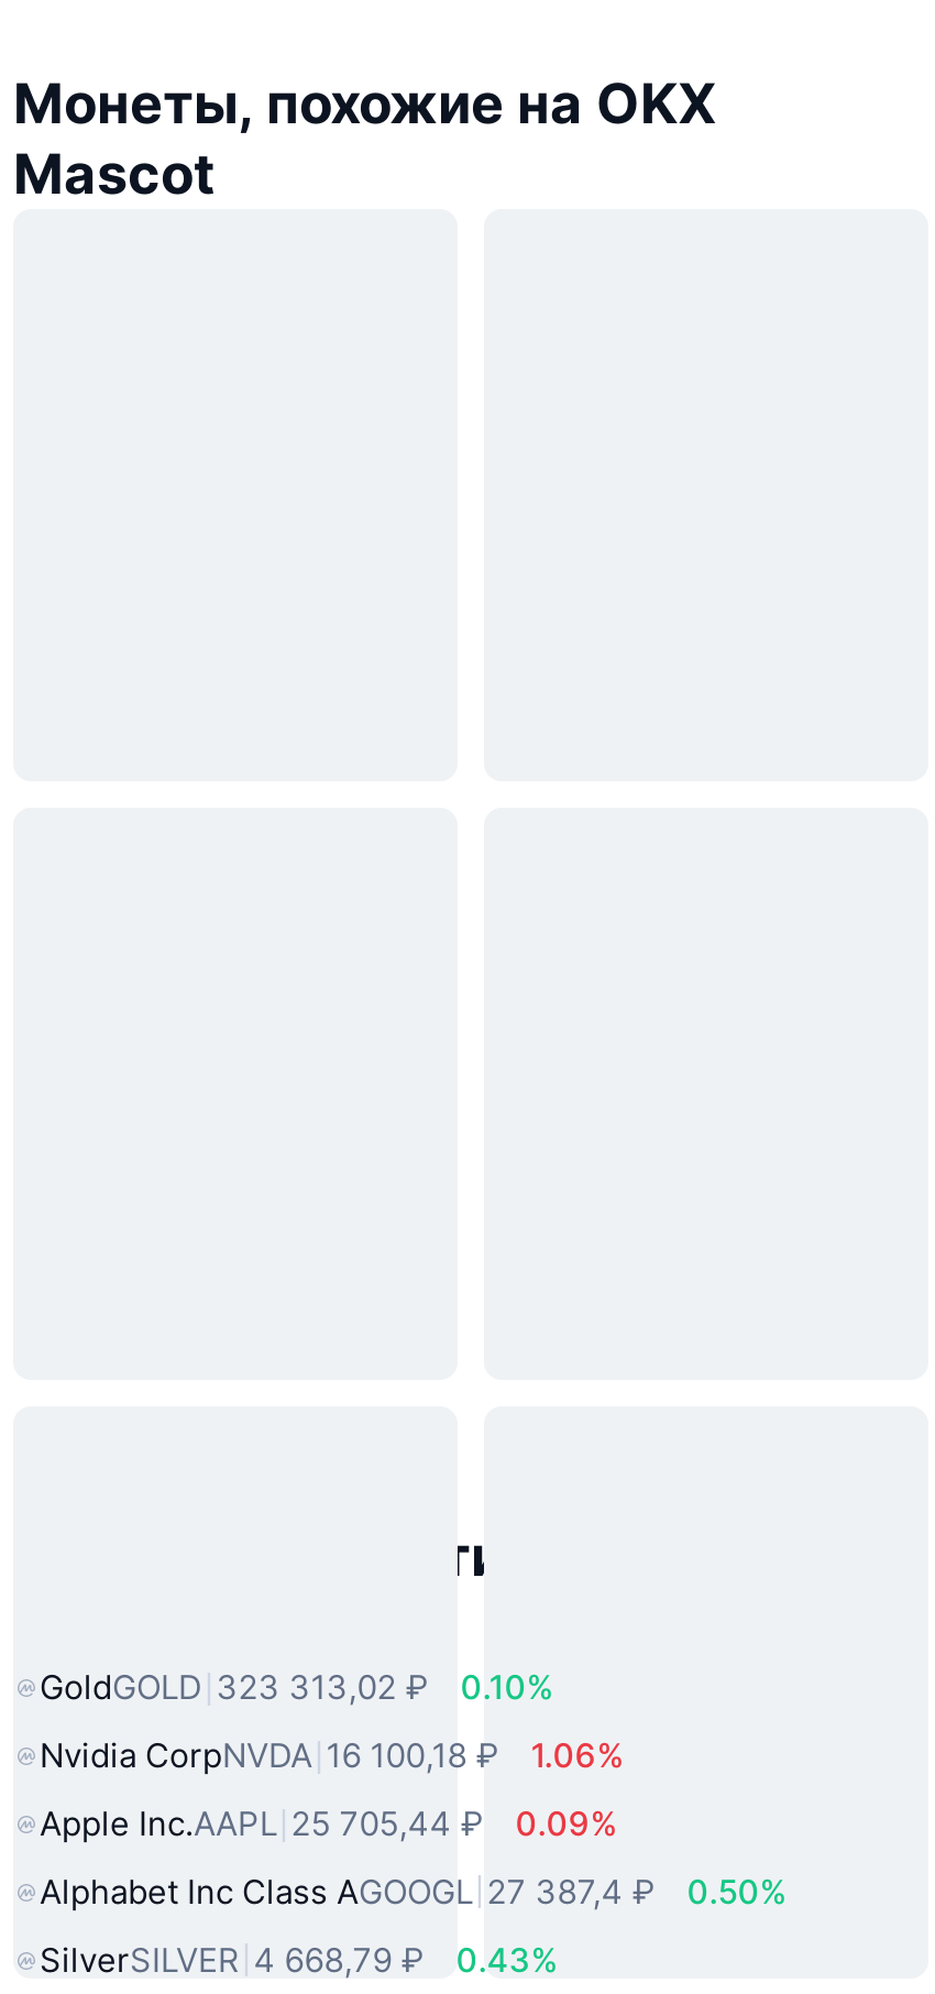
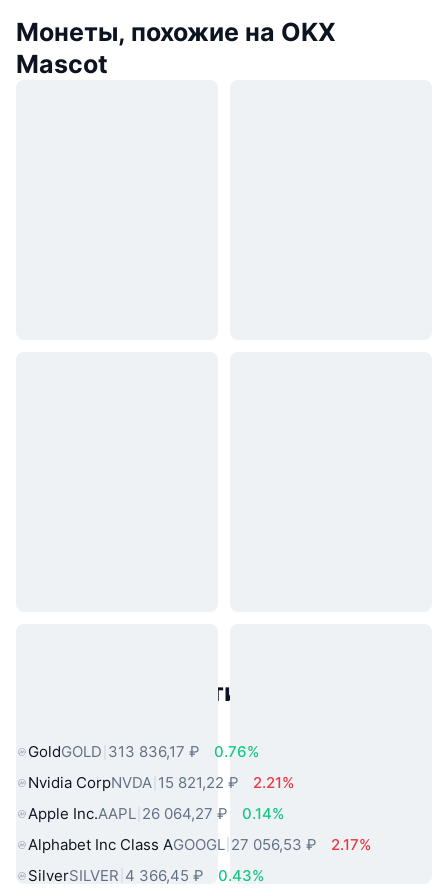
- GoldGOLD 323 313,02 ₽
+ GoldGOLD 313 836,17 ₽

- 0.10%
+ 0.76%

- Nvidia CorpNVDA 16 100,18 ₽
+ Nvidia CorpNVDA 15 821,22 ₽

- 1.06%
+ 2.21%

- Apple Inc.AAPL 25 705,44 ₽
+ Apple Inc.AAPL 26 064,27 ₽

- 0.09%
+ 0.14%

- Alphabet Inc Class AGOOGL 27 387,4 ₽
+ Alphabet Inc Class AGOOGL 27 056,53 ₽

- 0.50%
+ 2.17%

- SilverSILVER 4 668,79 ₽
+ SilverSILVER 4 366,45 ₽
